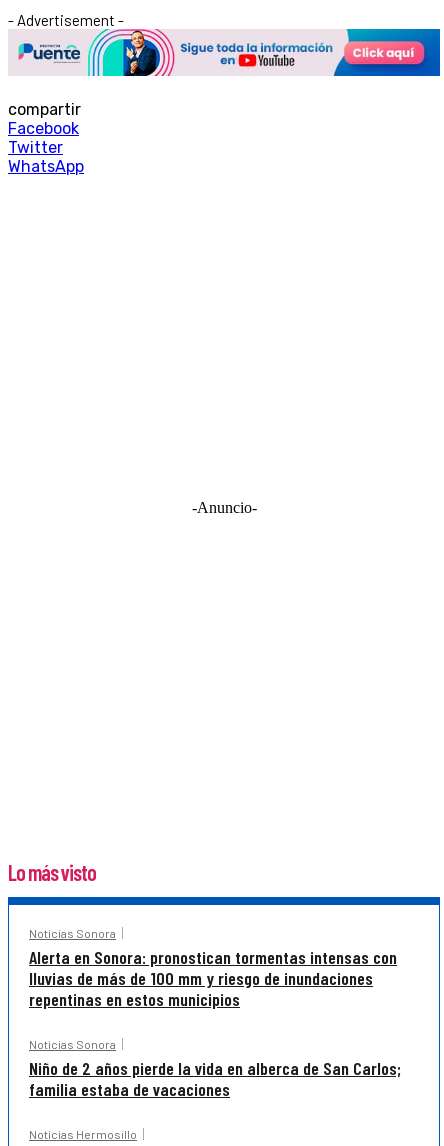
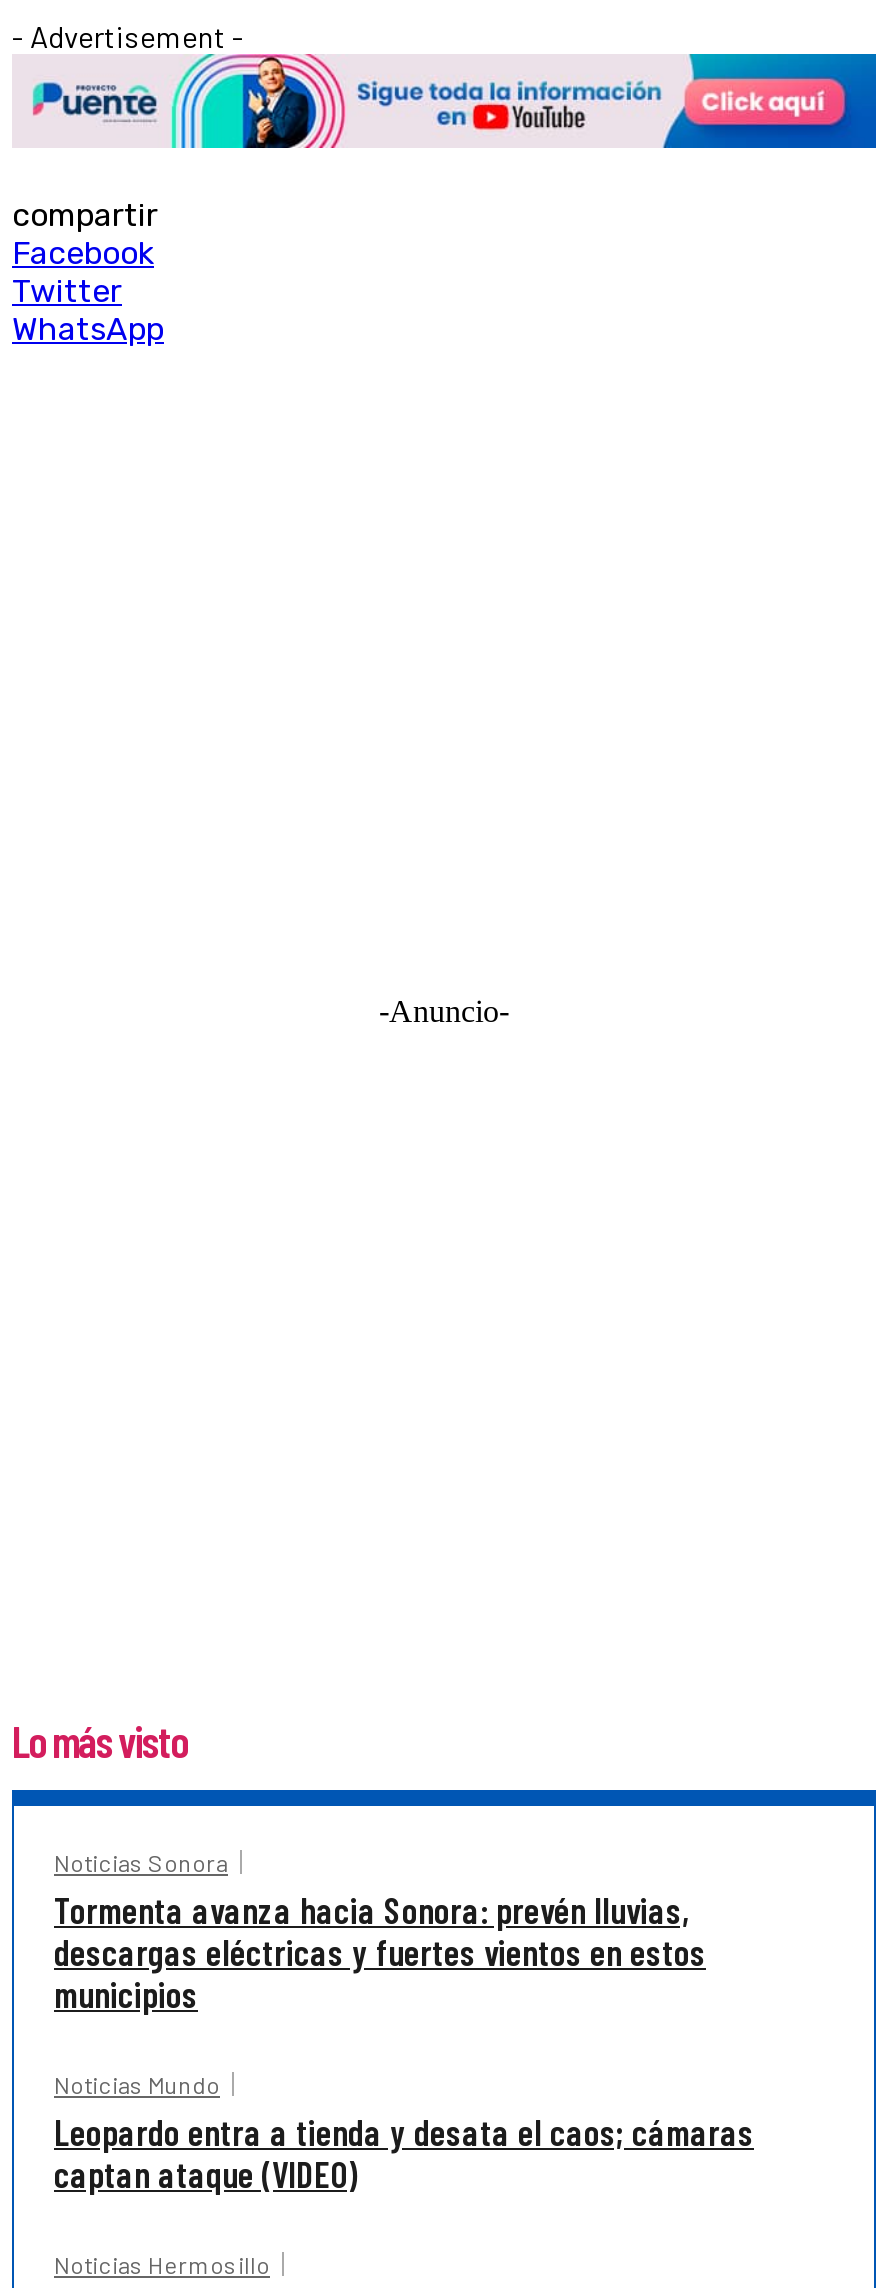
- Alerta en Sonora: pronostican tormentas intensas con
- lluvias de más de 100 mm y riesgo de inundaciones
- repentinas en estos municipios
+ Tormenta avanza hacia Sonora: prevén lluvias,
+ descargas eléctricas y fuertes vientos en estos
+ municipios

- Noticias Sonora
- Niño de 2 años pierde la vida en alberca de San Carlos;
- familia estaba de vacaciones
+ Noticias Mundo
+ Leopardo entra a tienda y desata el caos; cámaras
+ captan ataque (VIDEO)
